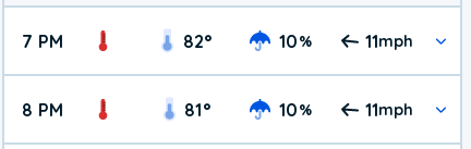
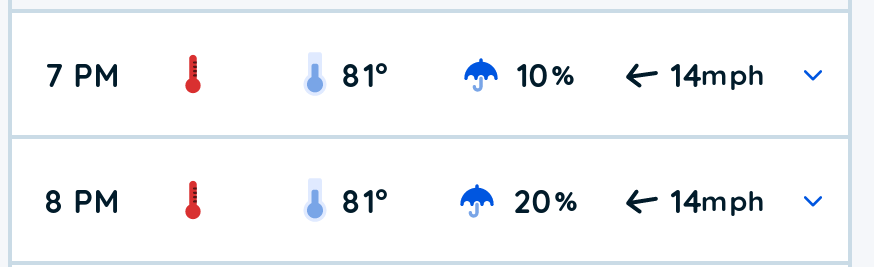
- 82°
+ 81°

- 11mph
+ 14mph

- 10%
+ 20%

- 11mph
+ 14mph
